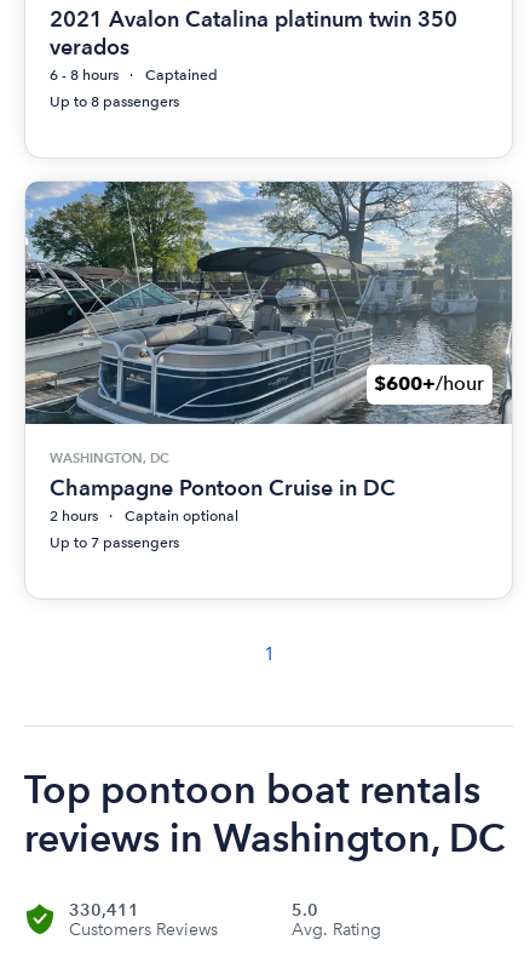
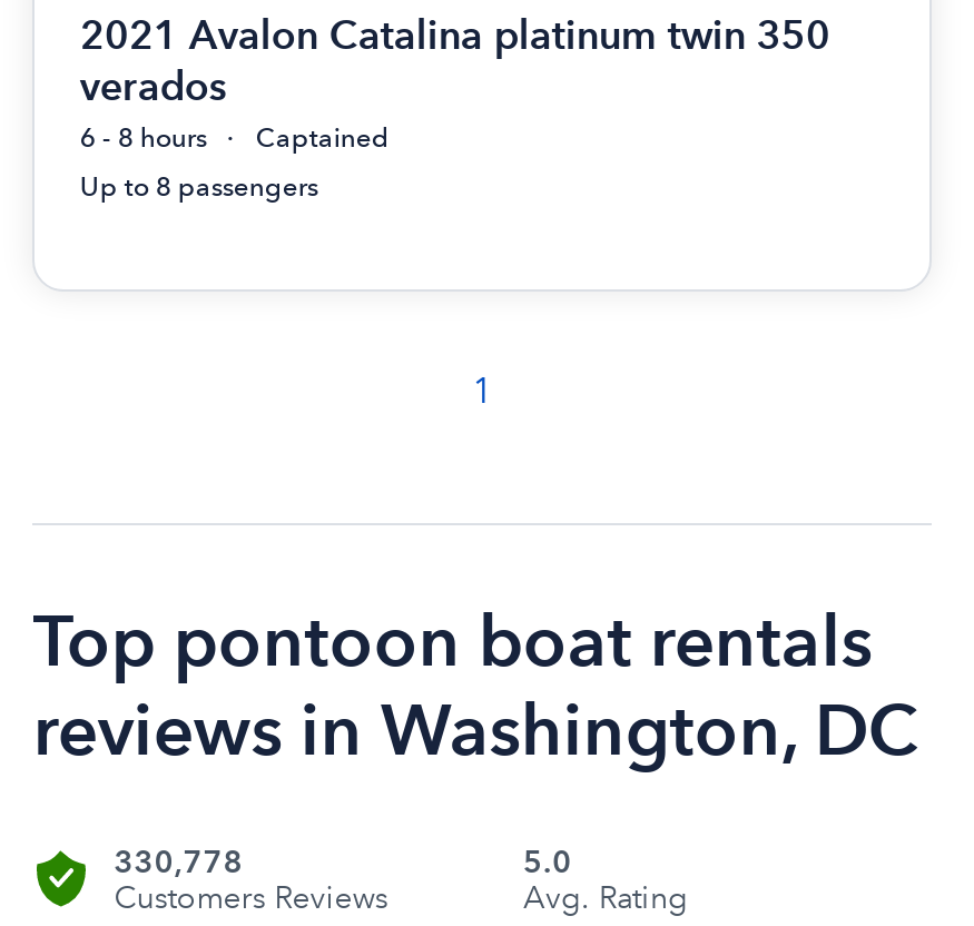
- [image]
- $600+/hour
- WASHINGTON, DC
- Champagne Pontoon Cruise in DC
- 2 hours
- Captain optional
- Up to 7 passengers

- 330,411
+ 330,778
